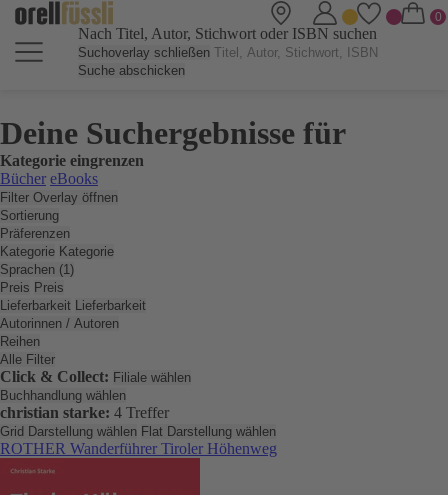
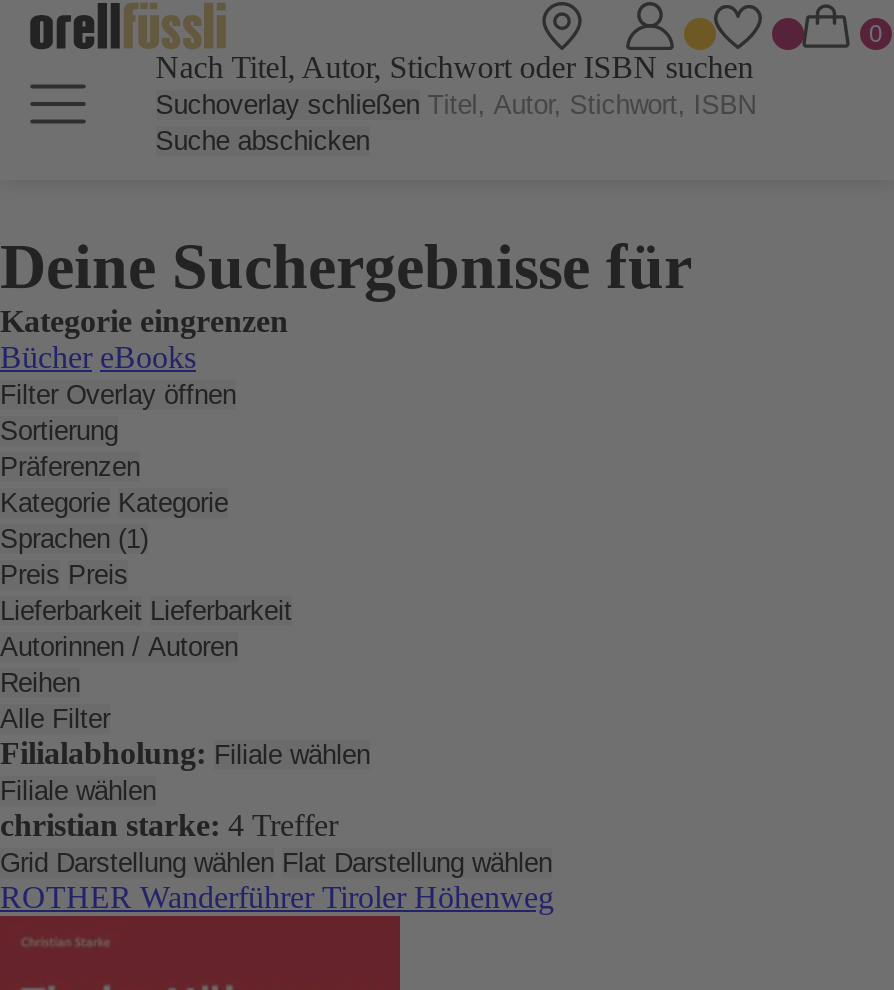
- Click & Collect: Filiale wählen
- Buchhandlung wählen
+ Filialabholung: Filiale wählen
+ Filiale wählen
